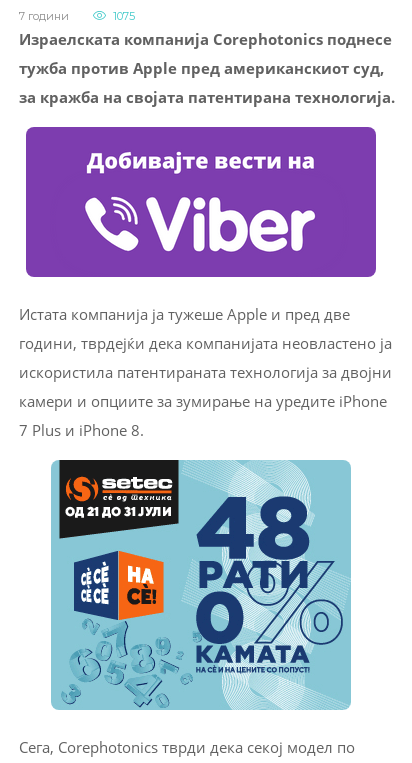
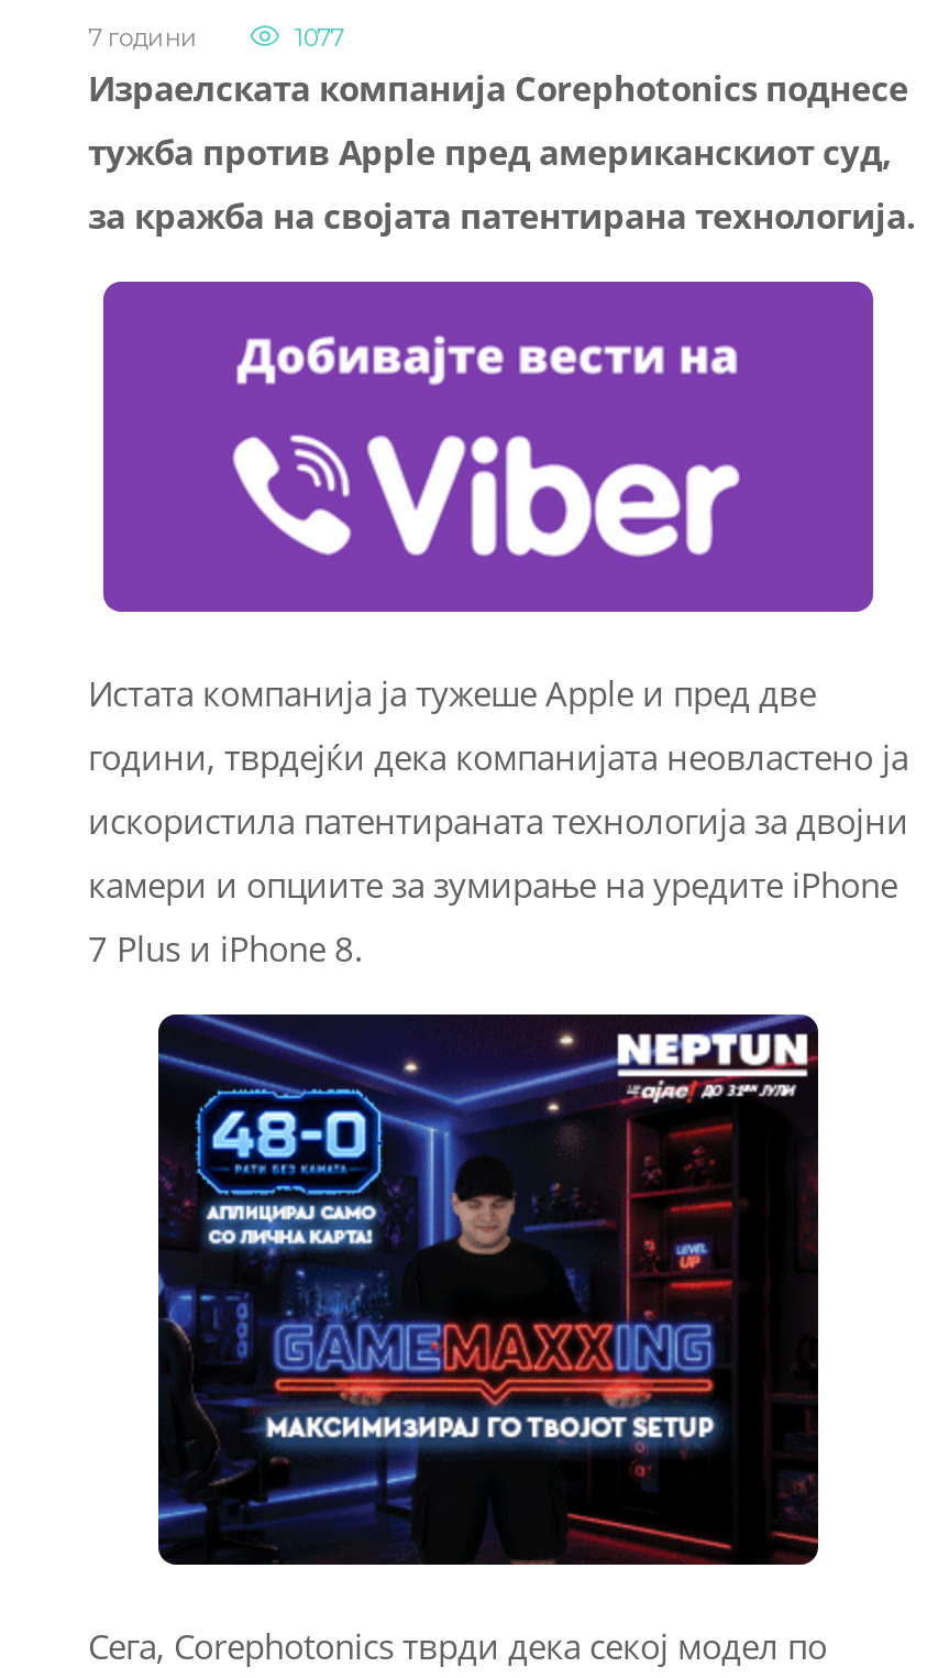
- 1075
+ 1077

- [image]
+ [image]
